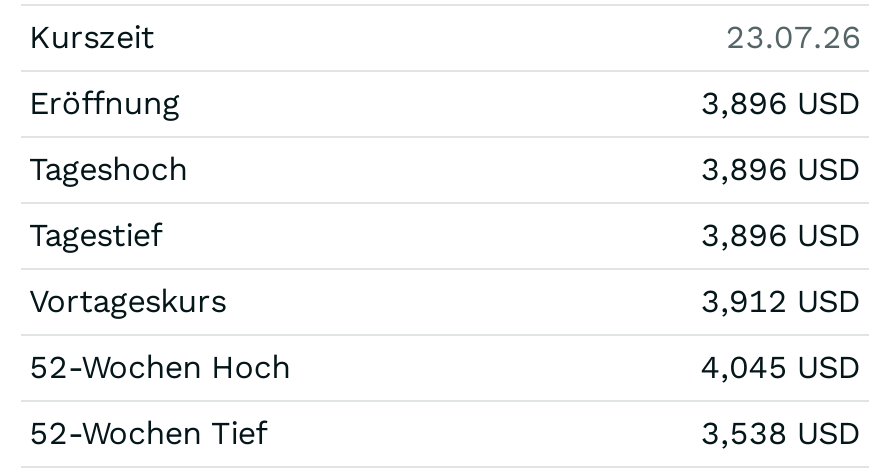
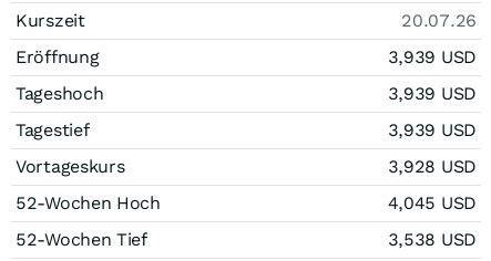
- 23.07.26
+ 20.07.26

- 3,896 USD
+ 3,939 USD

- 3,896 USD
+ 3,939 USD

- 3,896 USD
+ 3,939 USD

- 3,912 USD
+ 3,928 USD
